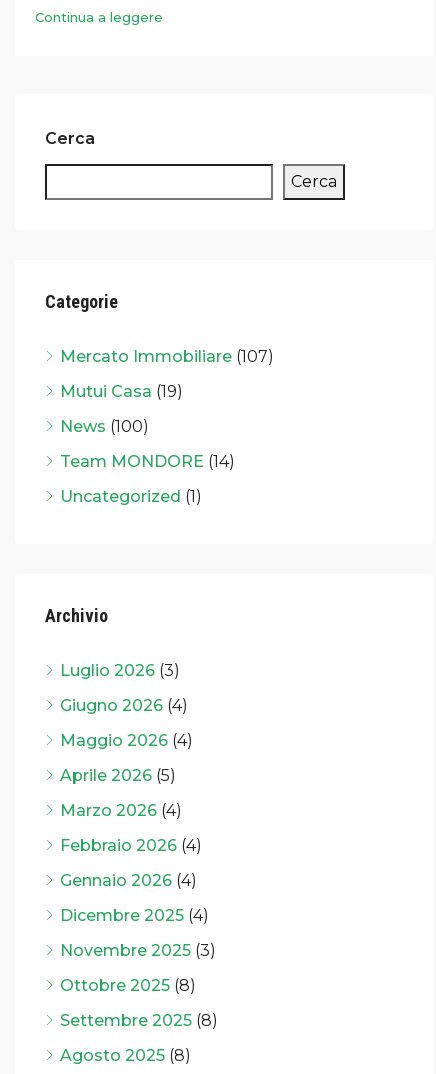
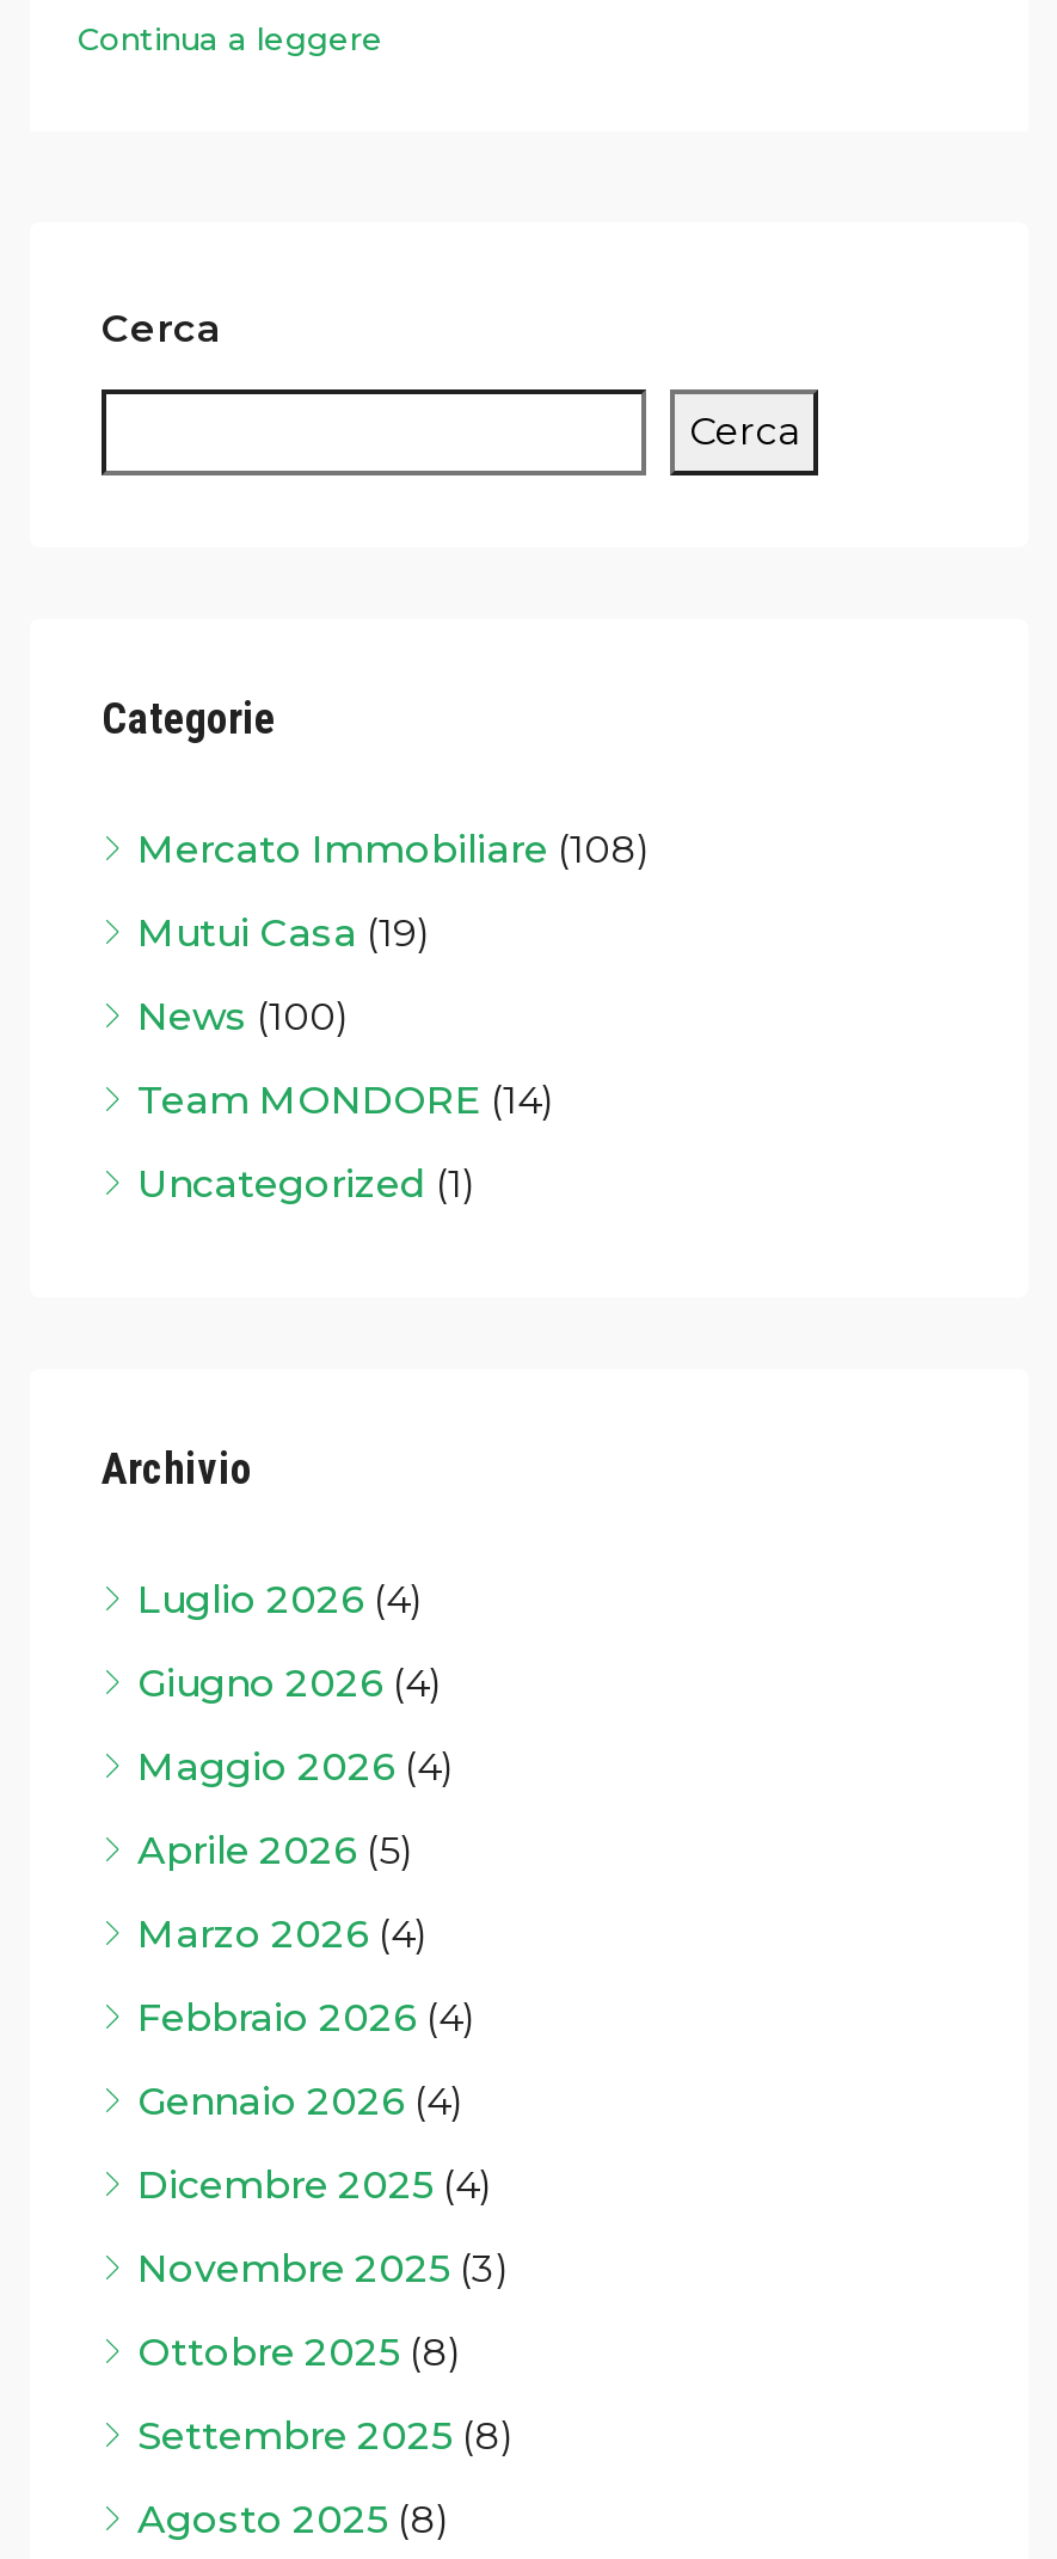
- Mercato Immobiliare (107)
+ Mercato Immobiliare (108)

- Luglio 2026 (3)
+ Luglio 2026 (4)
